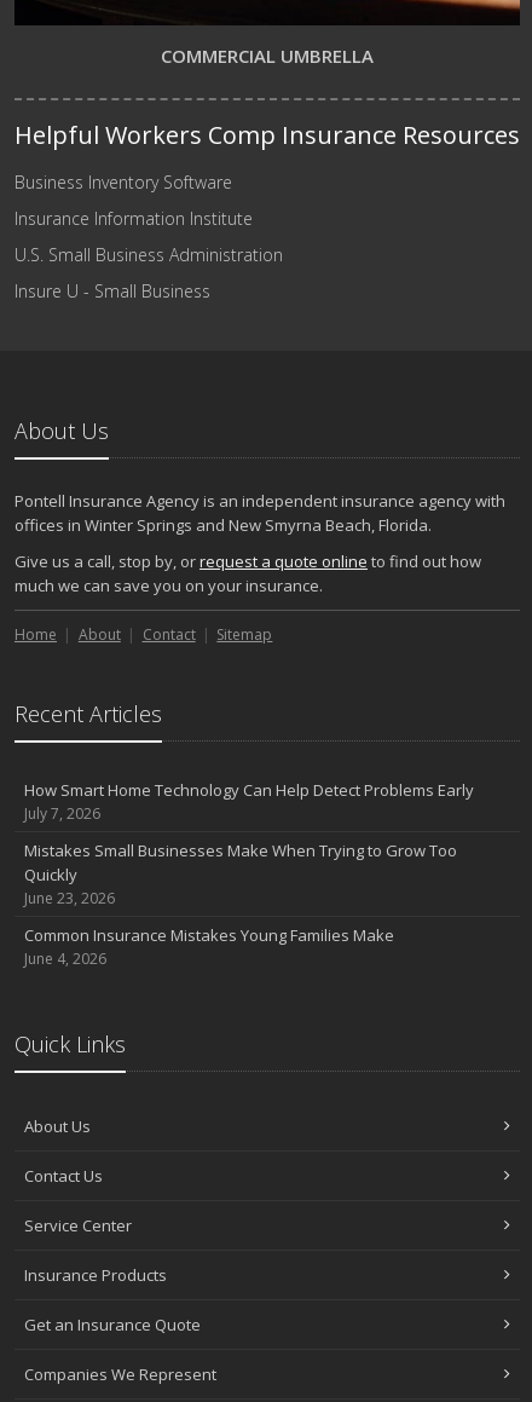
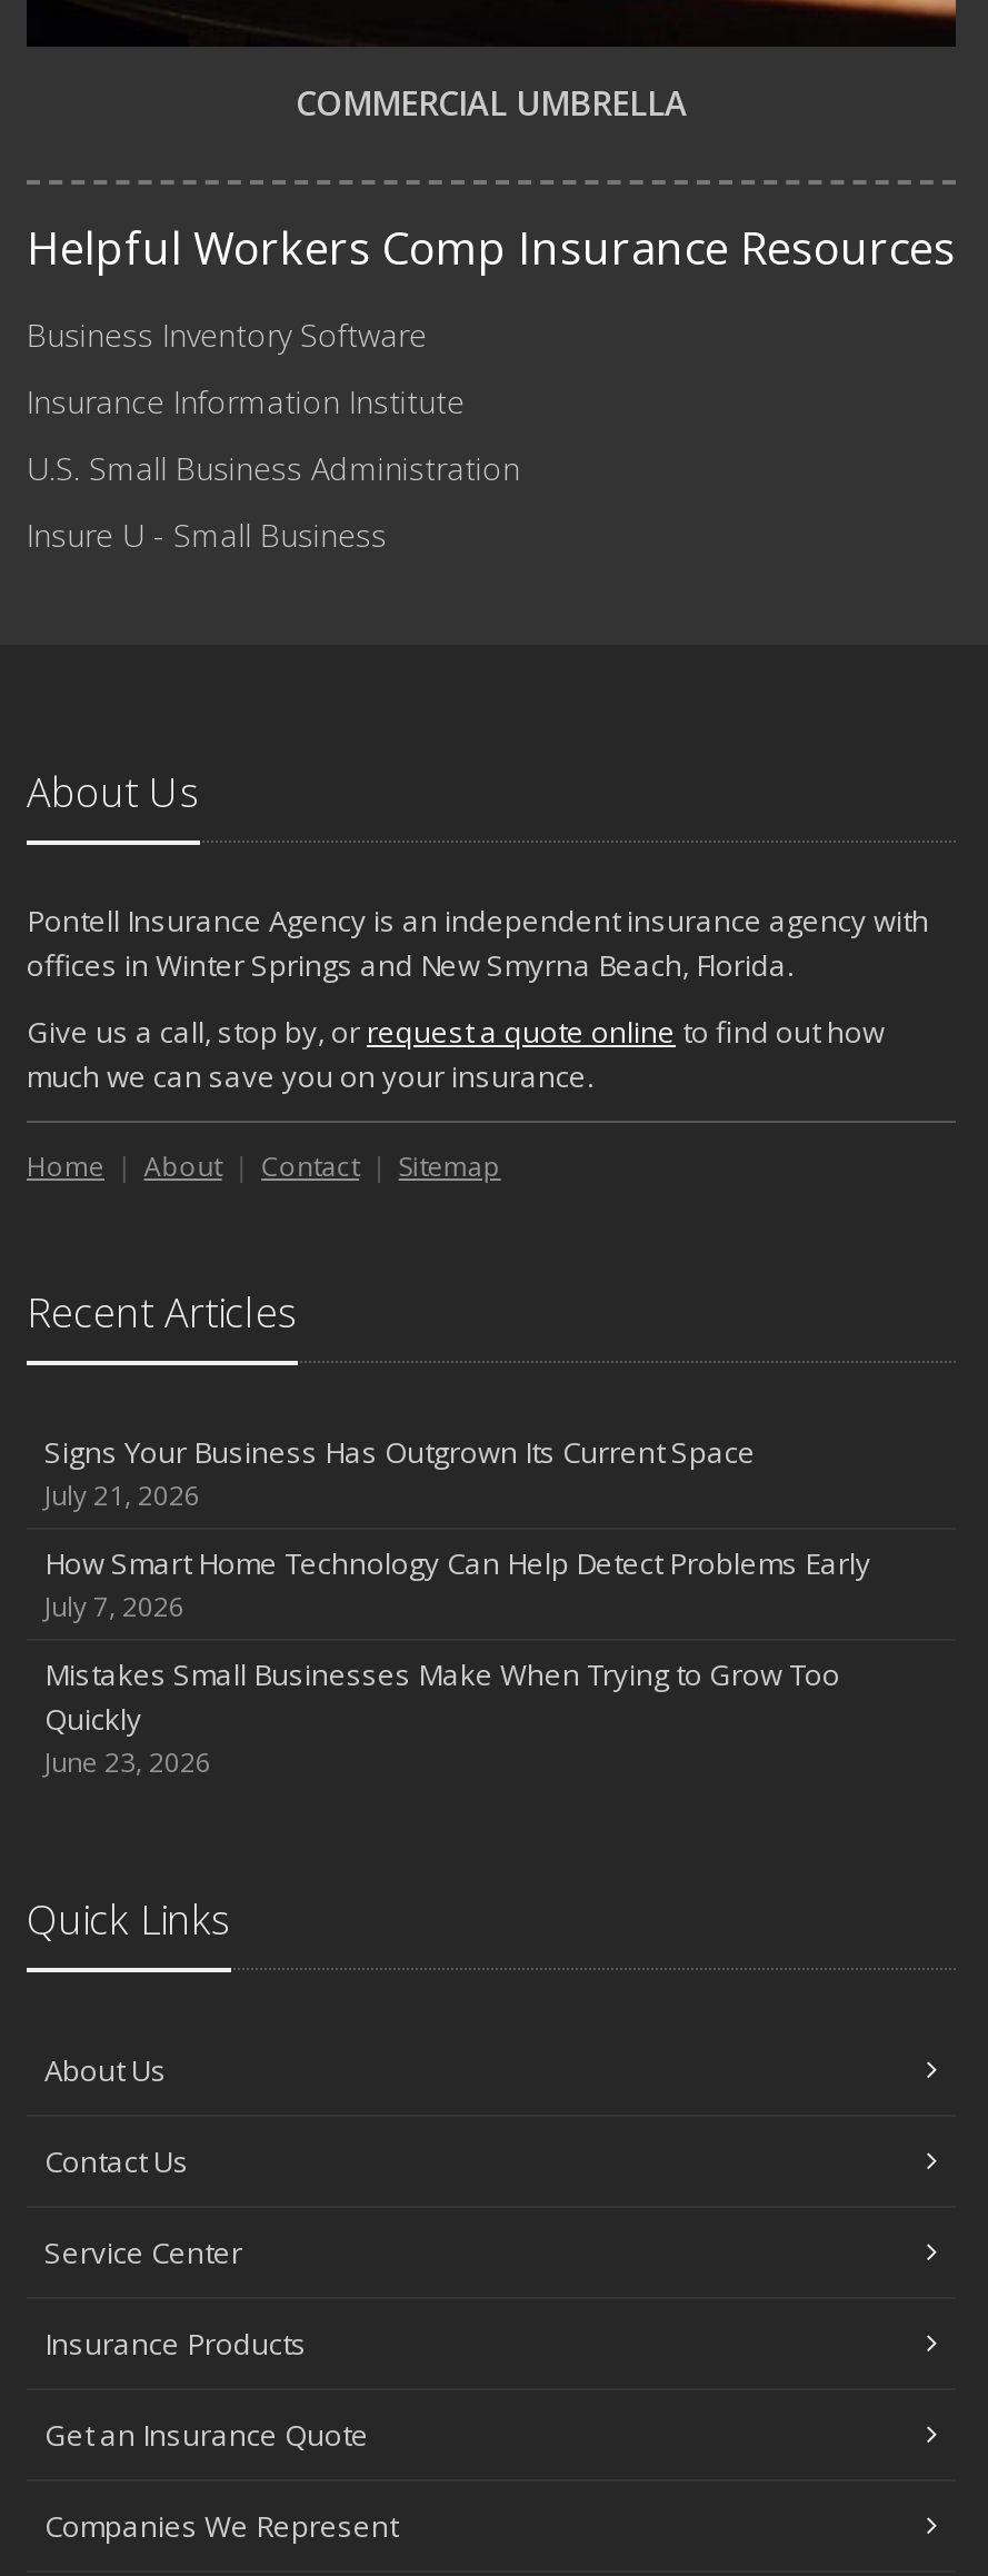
+ Signs Your Business Has Outgrown Its Current Space
+ July 21, 2026

moved down: How Smart Home Technology Can Help Detect Problems Early | July 7, 2026 | Mistakes Small Businesses Make When Trying to Grow Too | Quickly | June 23, 2026

- Common Insurance Mistakes Young Families Make
- June 4, 2026
